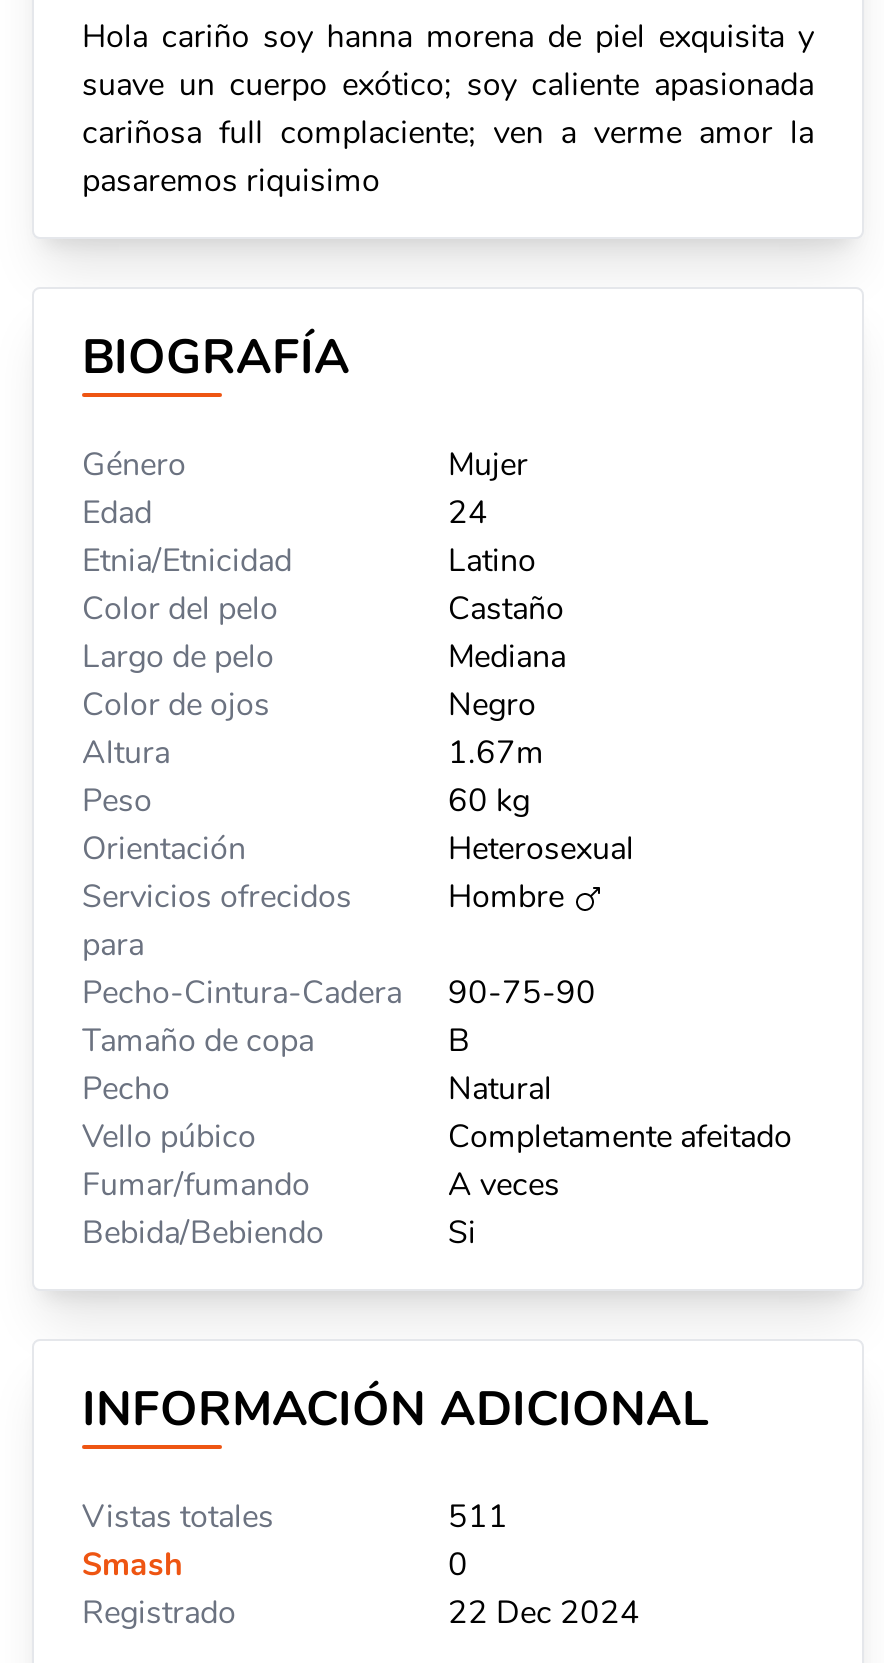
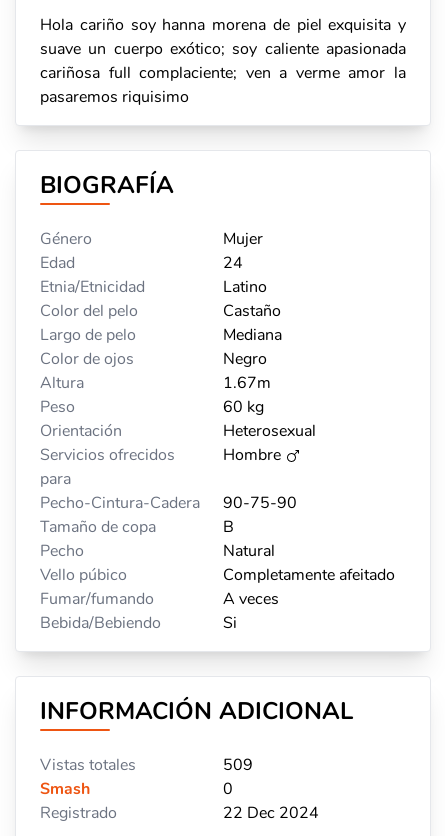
- 511
+ 509
